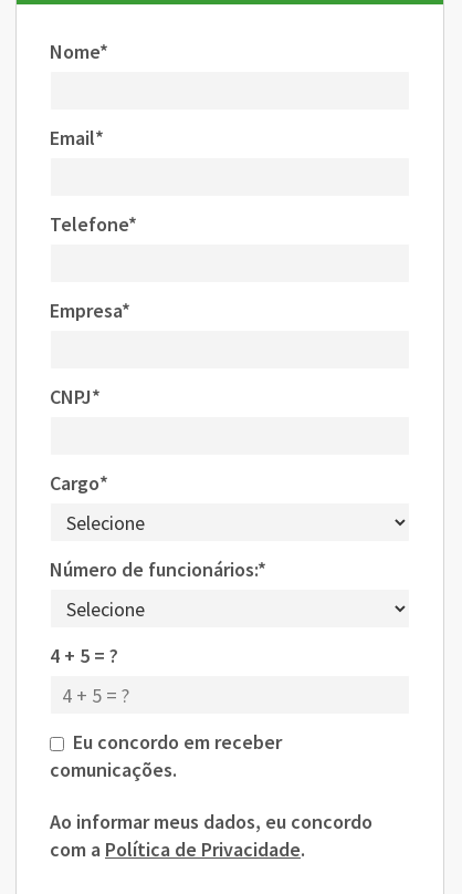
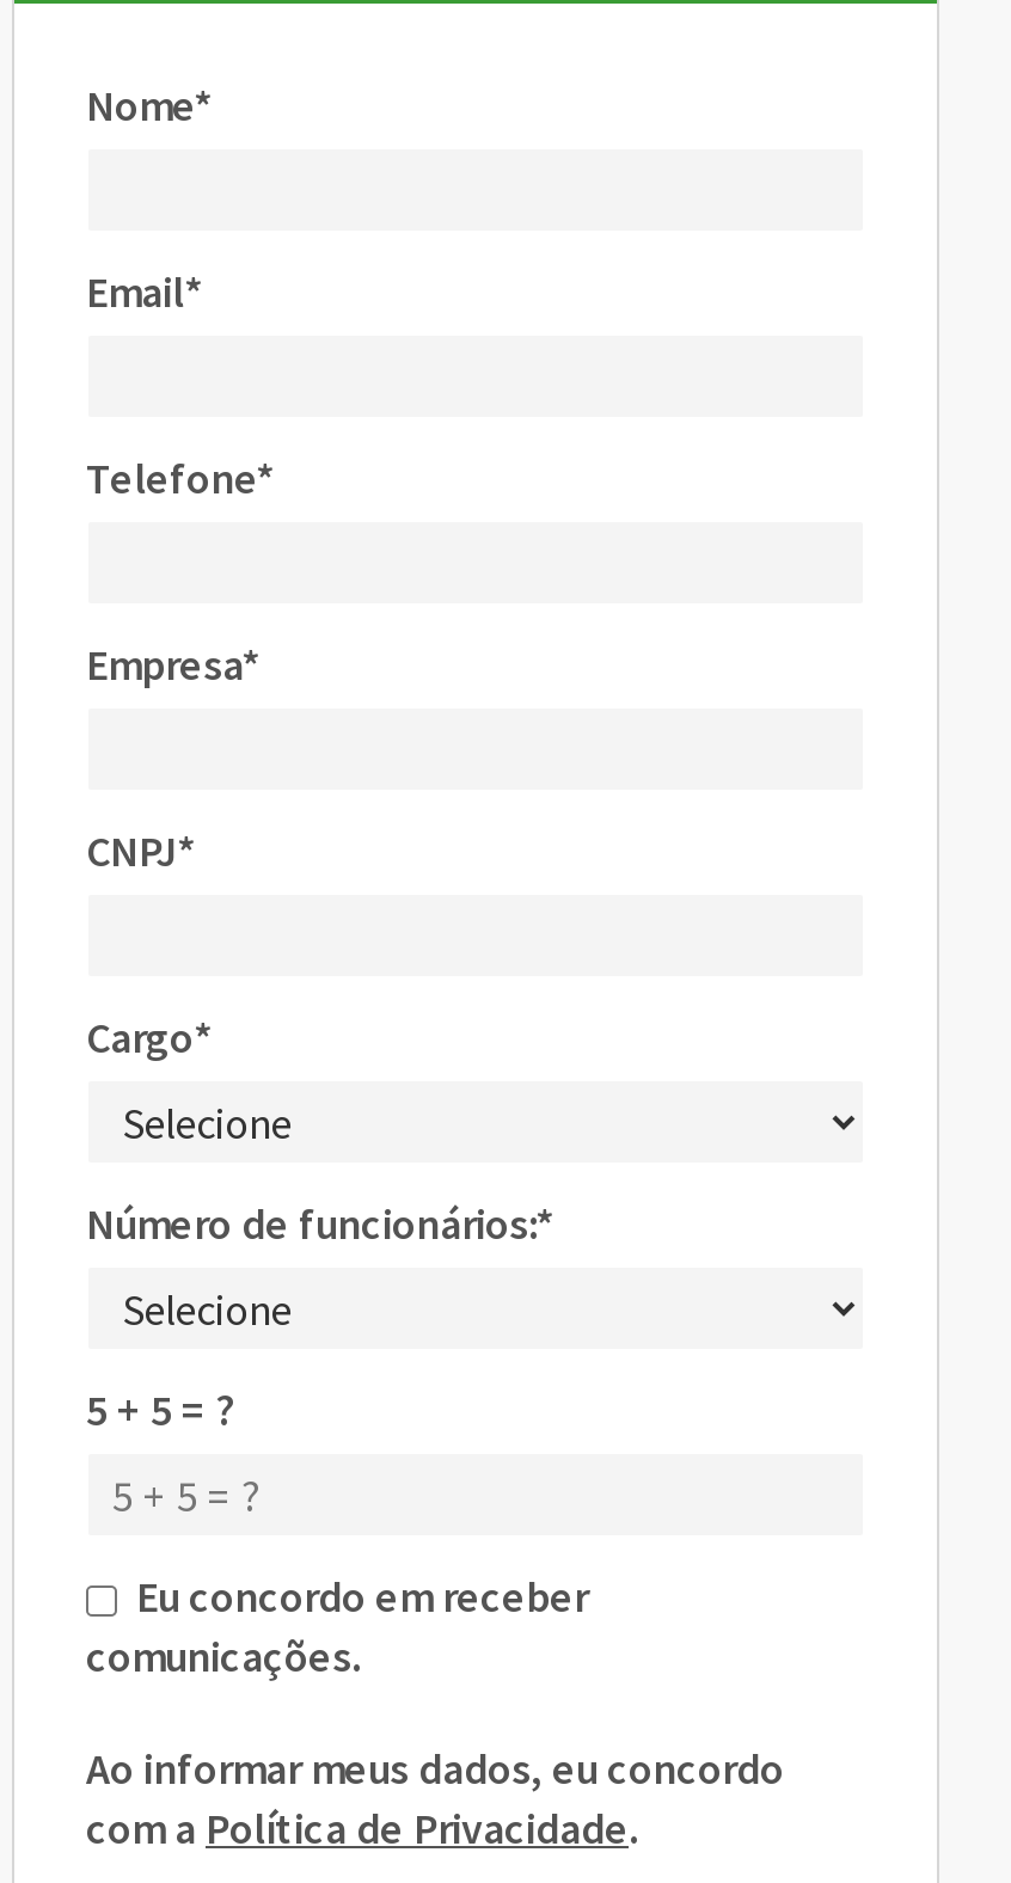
- 4 + 5 = ?
+ 5 + 5 = ?
